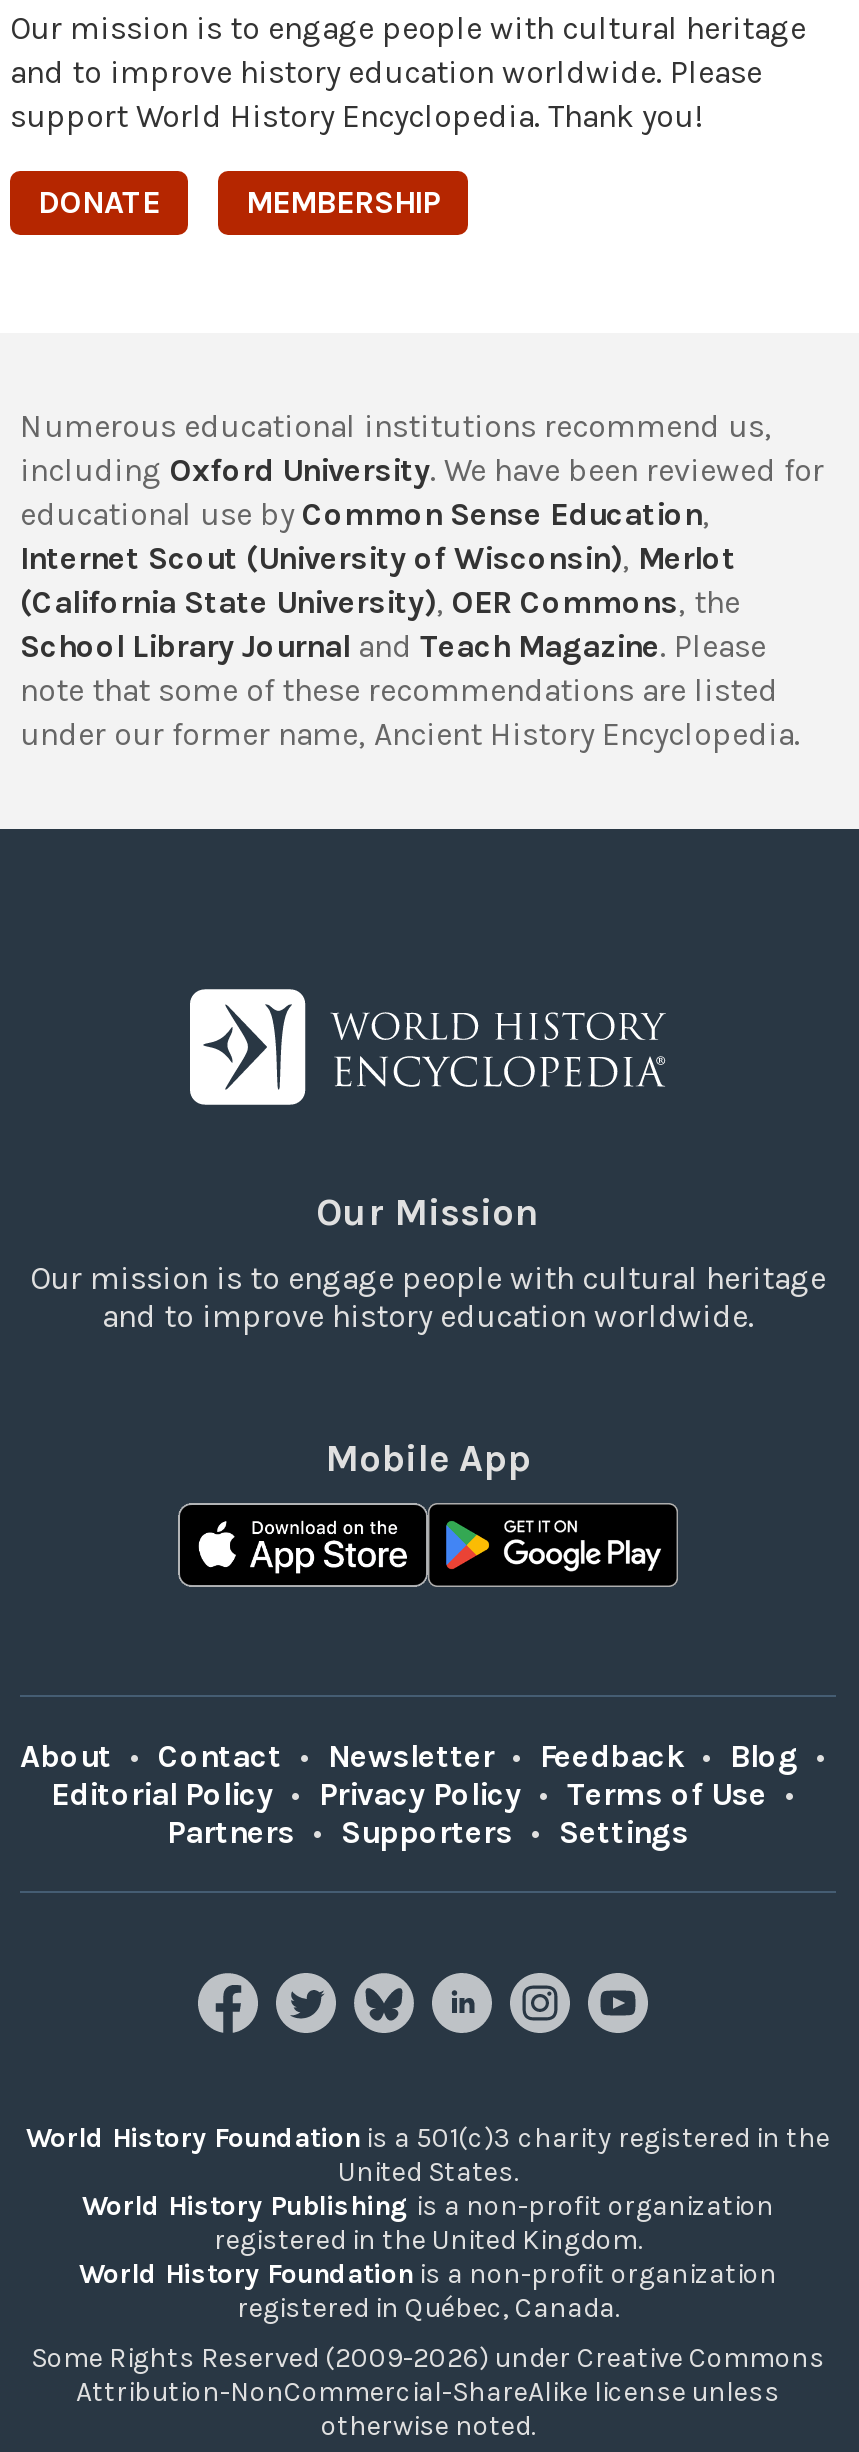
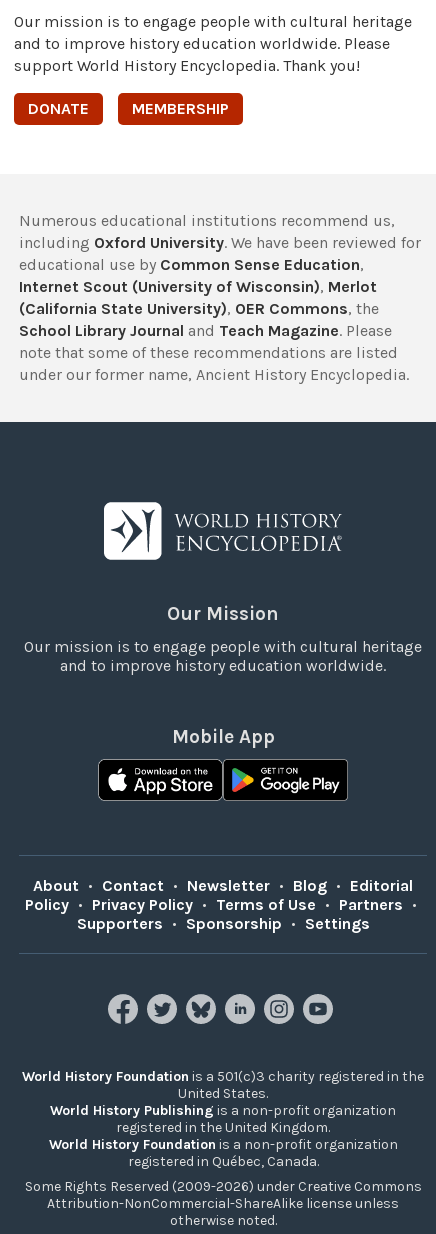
- About • Contact • Newsletter • Feedback • Blog •
- Editorial Policy • Privacy Policy • Terms of Use •
- Partners • Supporters • Settings
+ About • Contact • Newsletter • Blog • Editorial
+ Policy • Privacy Policy • Terms of Use • Partners •
+ Supporters • Sponsorship • Settings
